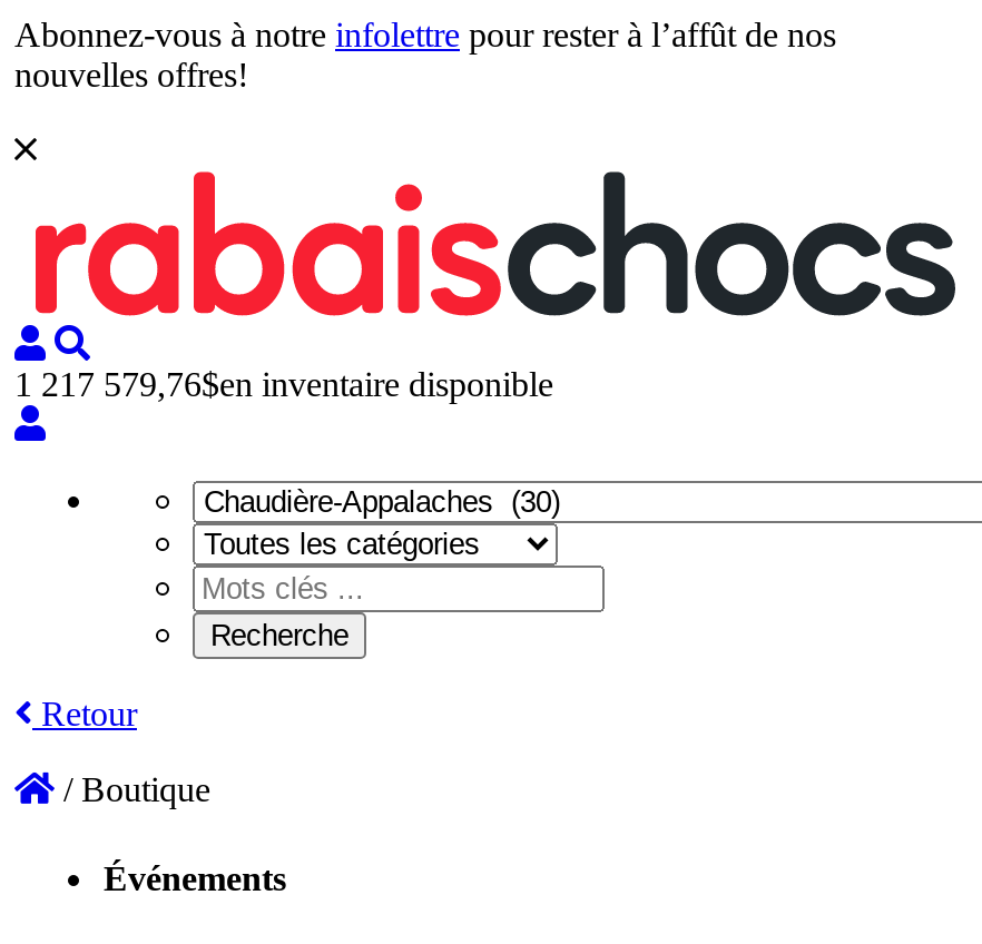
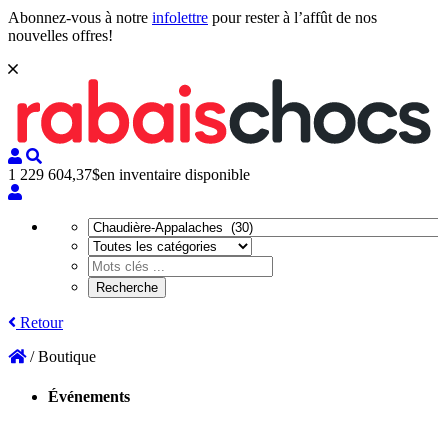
- 1 217 579,76$en inventaire disponible
+ 1 229 604,37$en inventaire disponible
